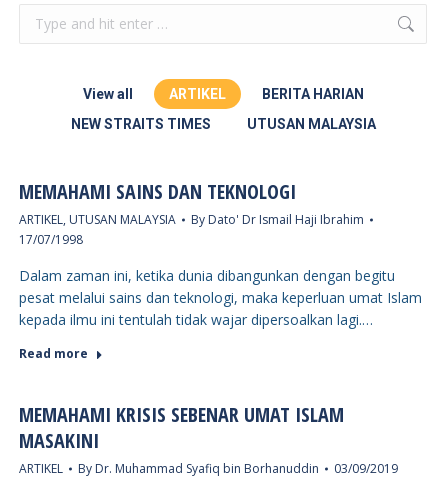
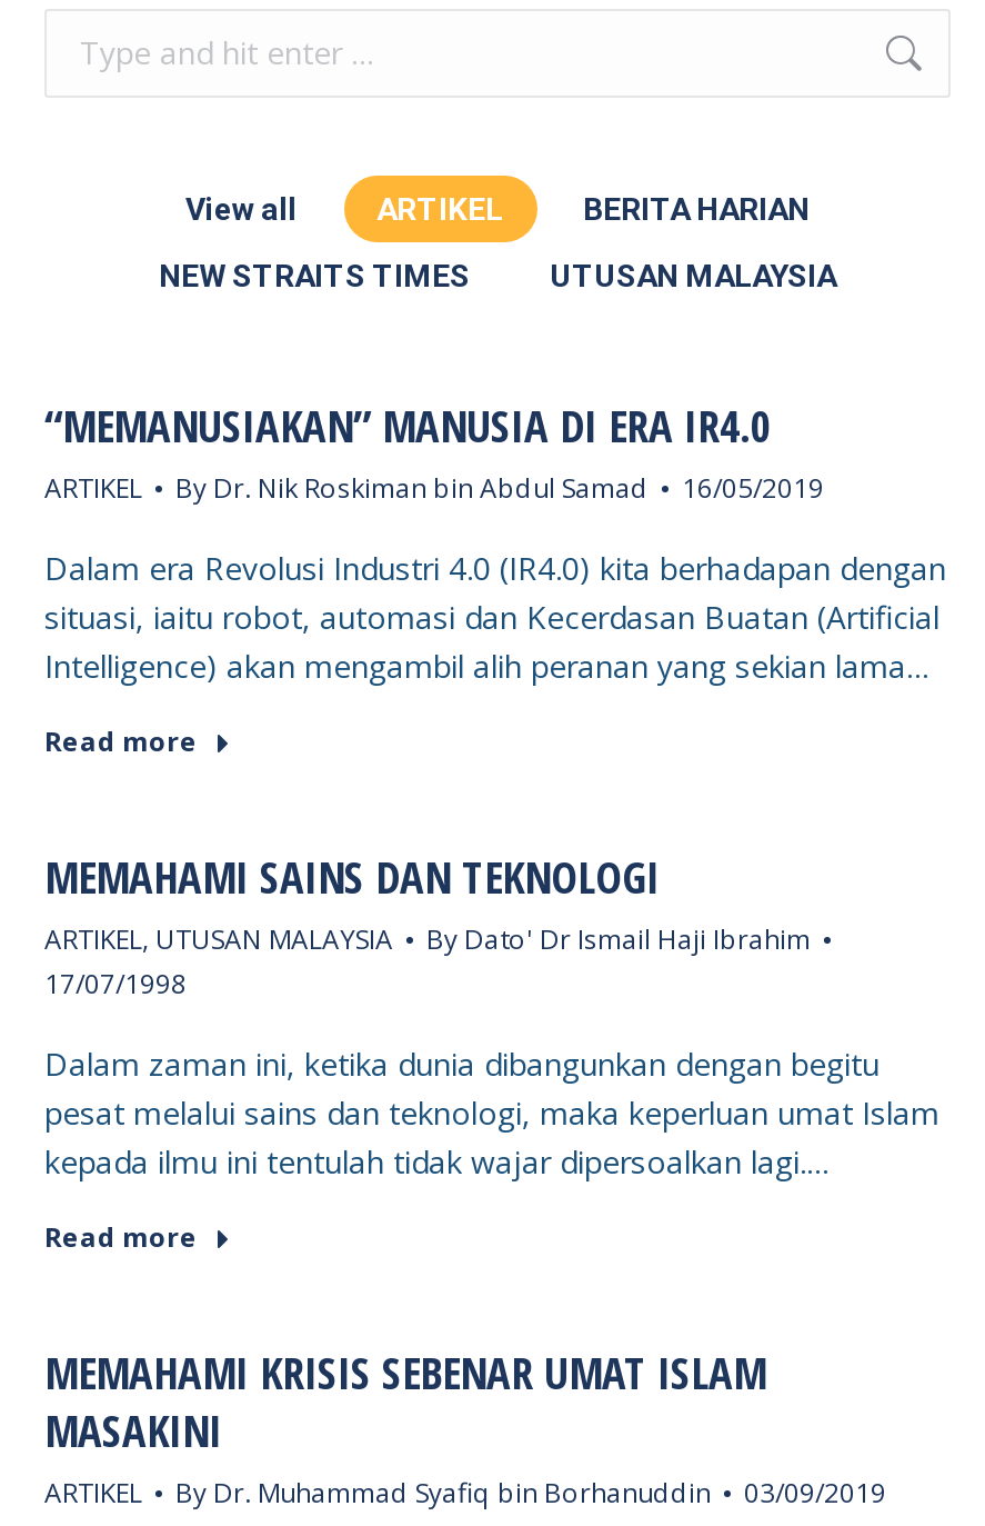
+ “MEMANUSIAKAN” MANUSIA DI ERA IR4.0
+ ARTIKEL
+ By Dr. Nik Roskiman bin Abdul Samad
+ 16/05/2019
+ Dalam era Revolusi Industri 4.0 (IR4.0) kita berhadapan dengan
+ situasi, iaitu robot, automasi dan Kecerdasan Buatan (Artificial
+ Intelligence) akan mengambil alih peranan yang sekian lama…
+ Read more
